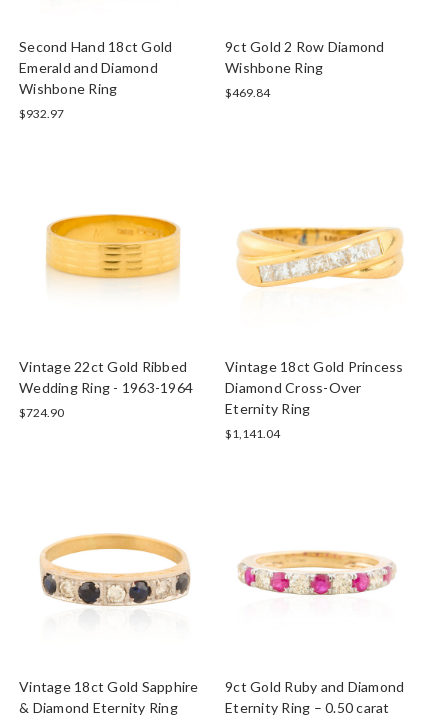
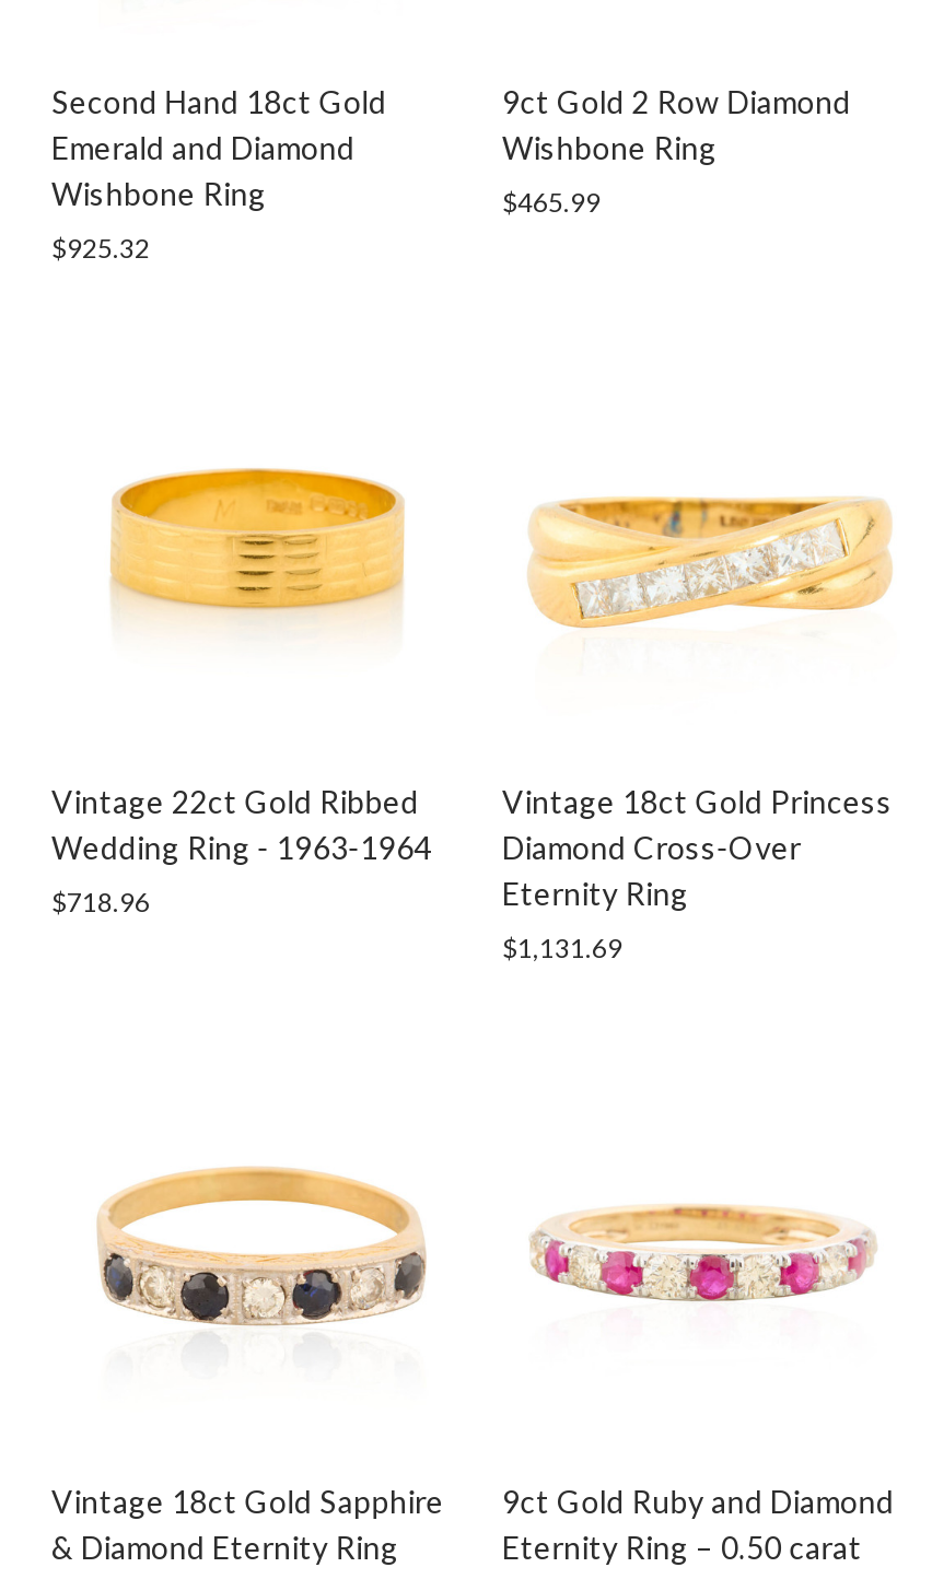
- $469.84
+ $465.99

- $932.97
+ $925.32

- $724.90
+ $718.96

- $1,141.04
+ $1,131.69
